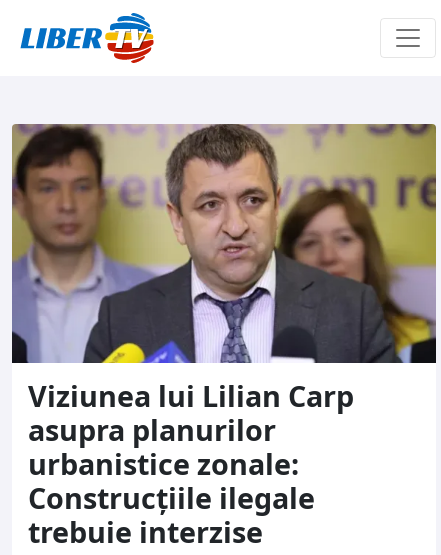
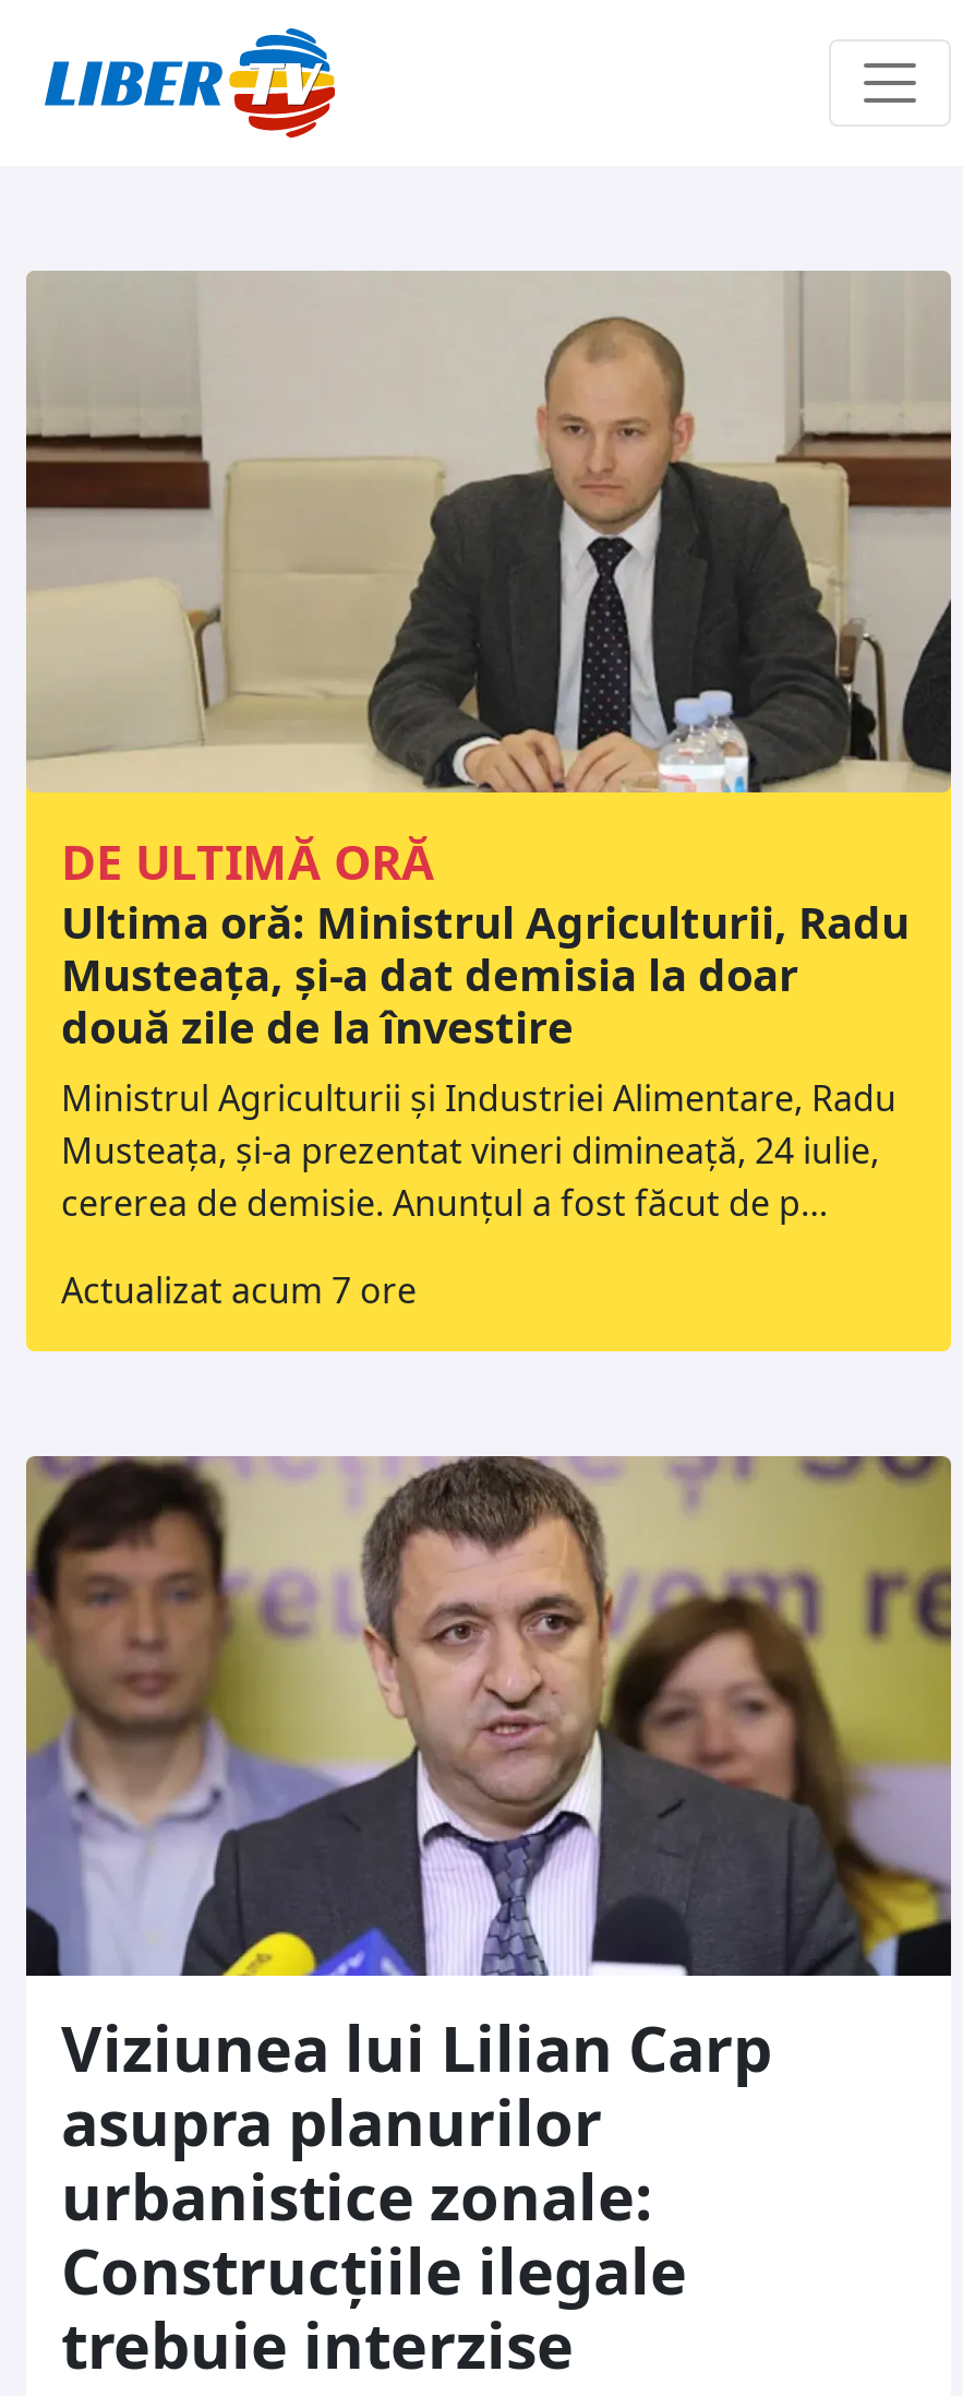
+ [image]
+ DE ULTIMĂ ORĂ
+ Ultima oră: Ministrul Agriculturii, Radu
+ Musteața, și-a dat demisia la doar
+ două zile de la învestire
+ Ministrul Agriculturii și Industriei Alimentare, Radu
+ Musteața, și-a prezentat vineri dimineață, 24 iulie,
+ cererea de demisie. Anunțul a fost făcut de p…
+ Actualizat acum 7 ore
